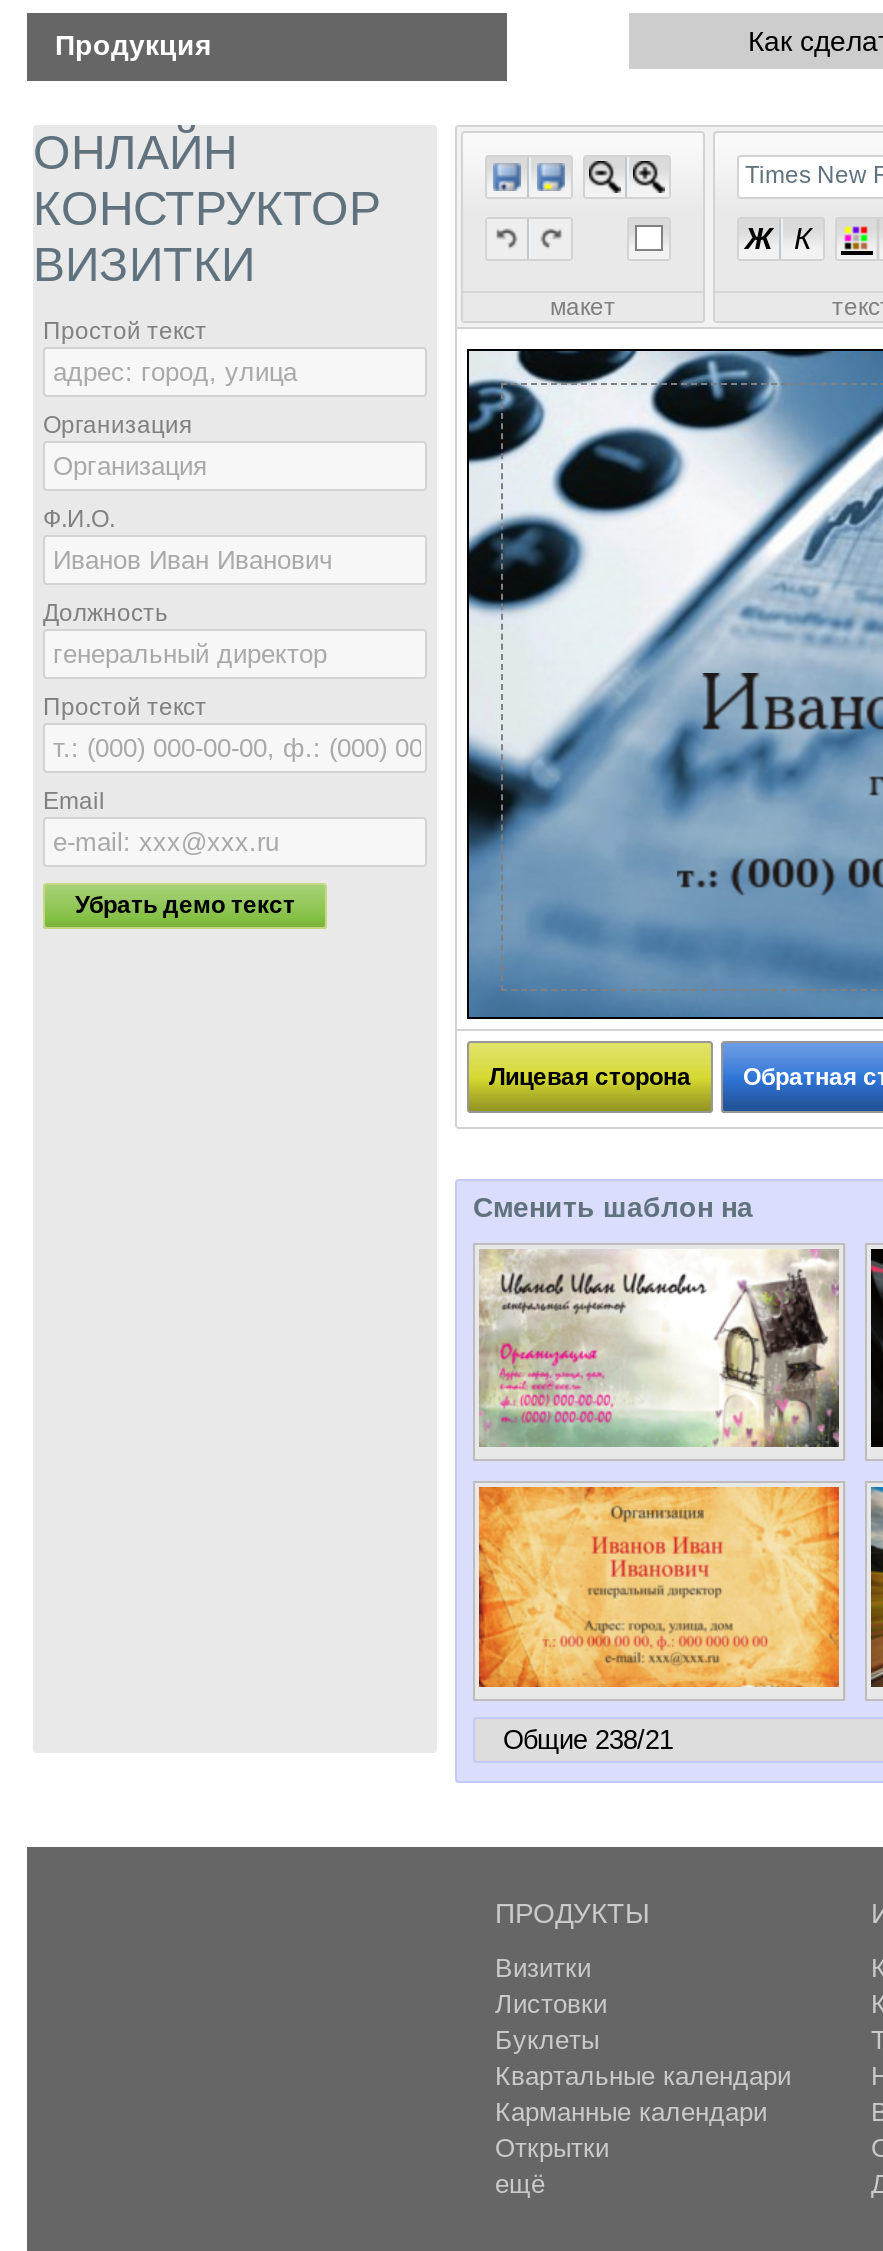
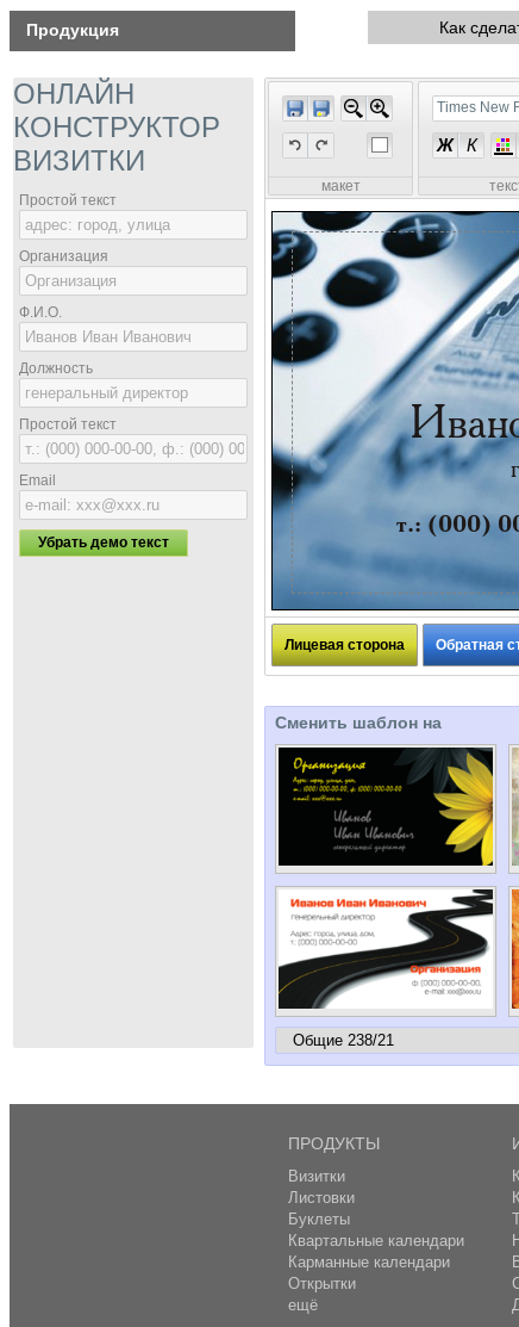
- [image]
+ [image]

- [image]
+ [image]
